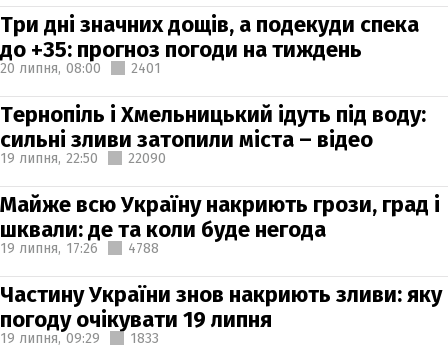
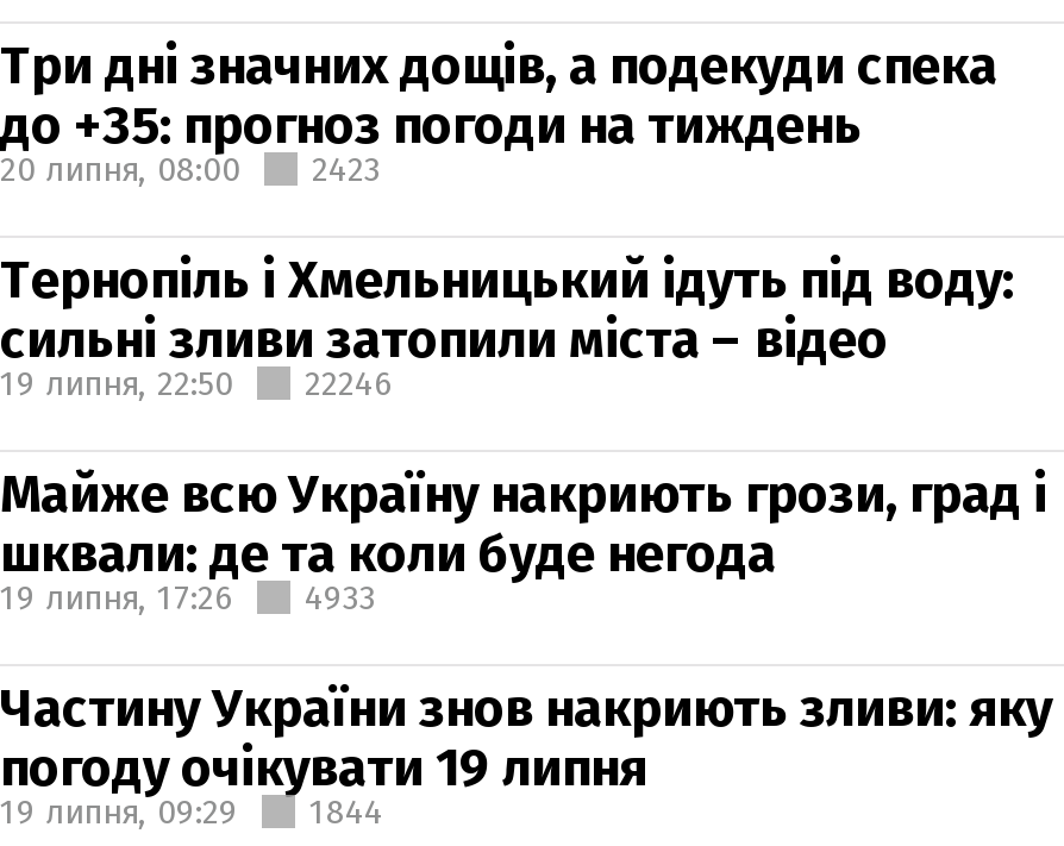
- 20 липня, 08:00 2401
+ 20 липня, 08:00 2423

- 19 липня, 22:50 22090
+ 19 липня, 22:50 22246

- 19 липня, 17:26 4788
+ 19 липня, 17:26 4933

- 19 липня, 09:29 1833
+ 19 липня, 09:29 1844
